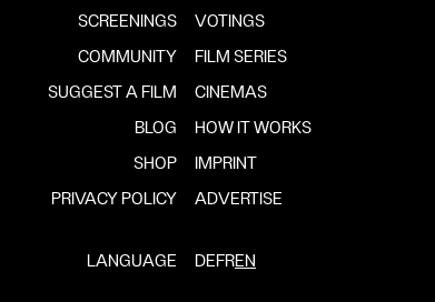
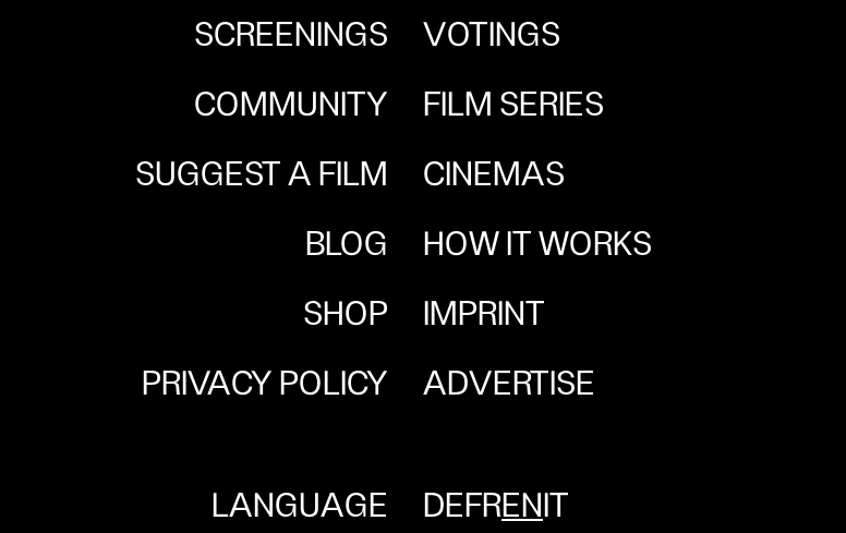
- DEFREN
+ DEFRENIT
